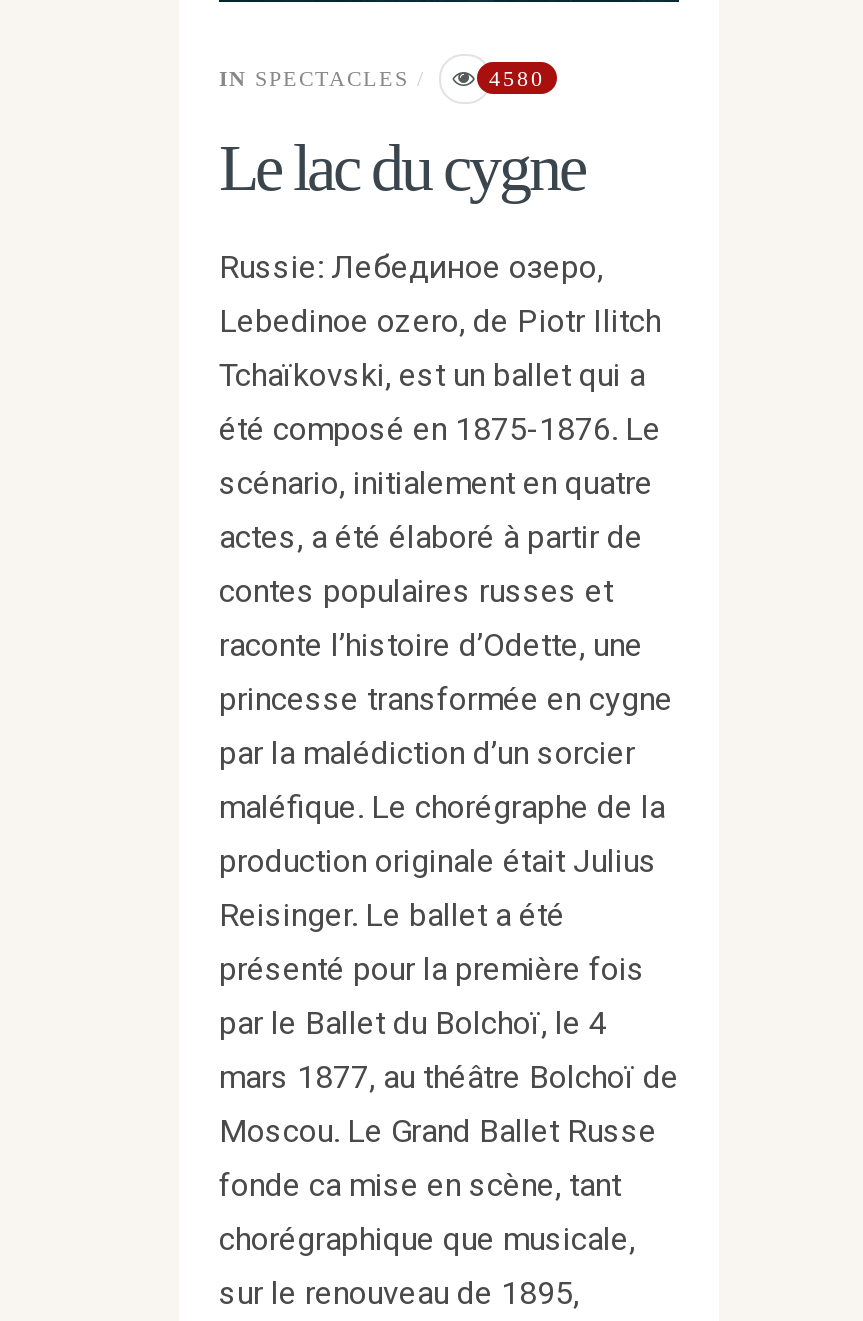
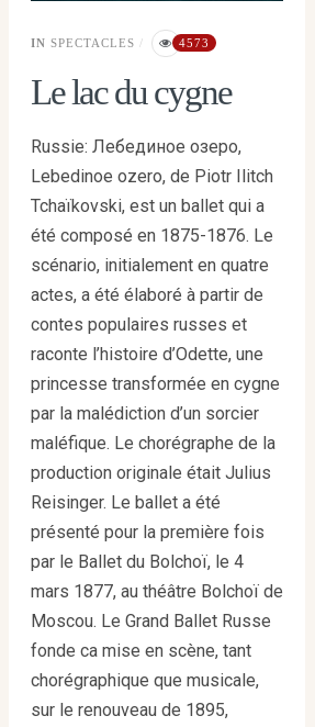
- 4580
+ 4573
